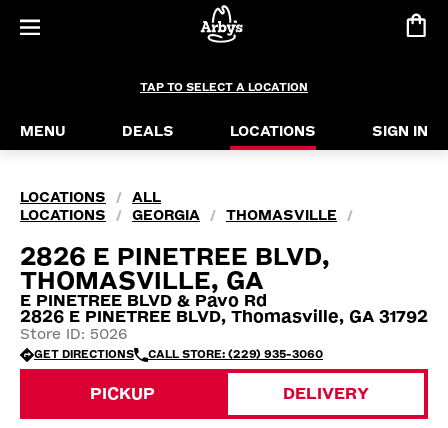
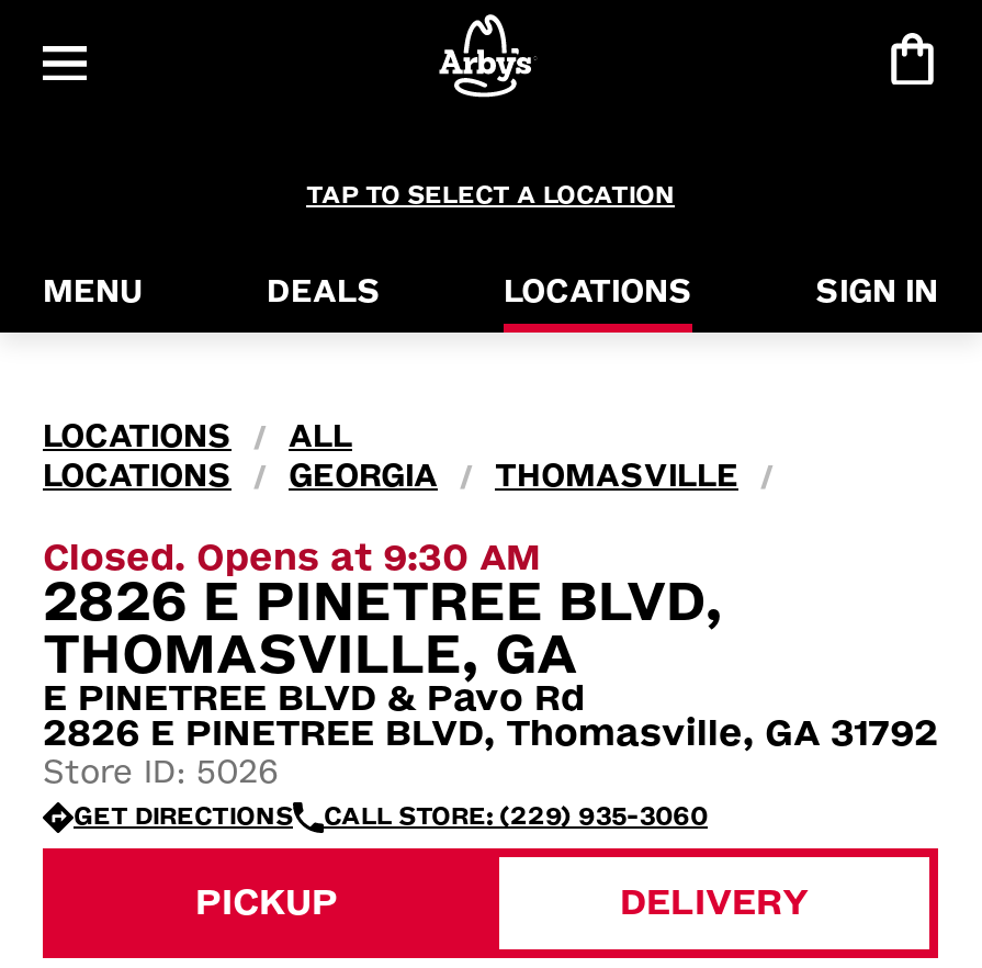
+ Closed. Opens at 9:30 AM
